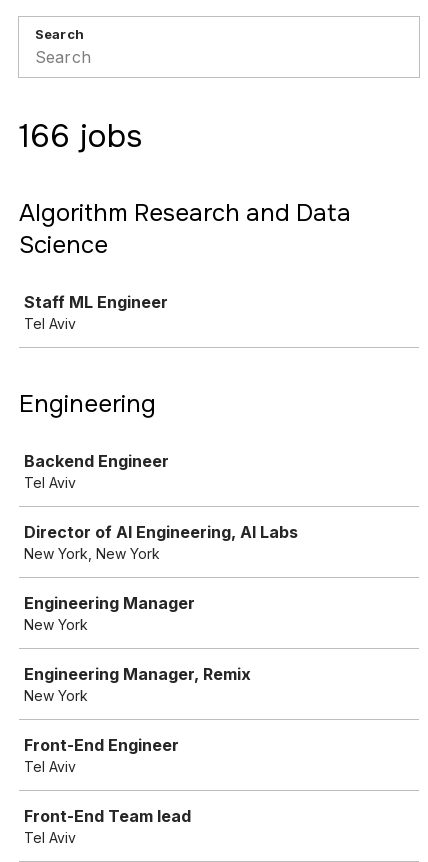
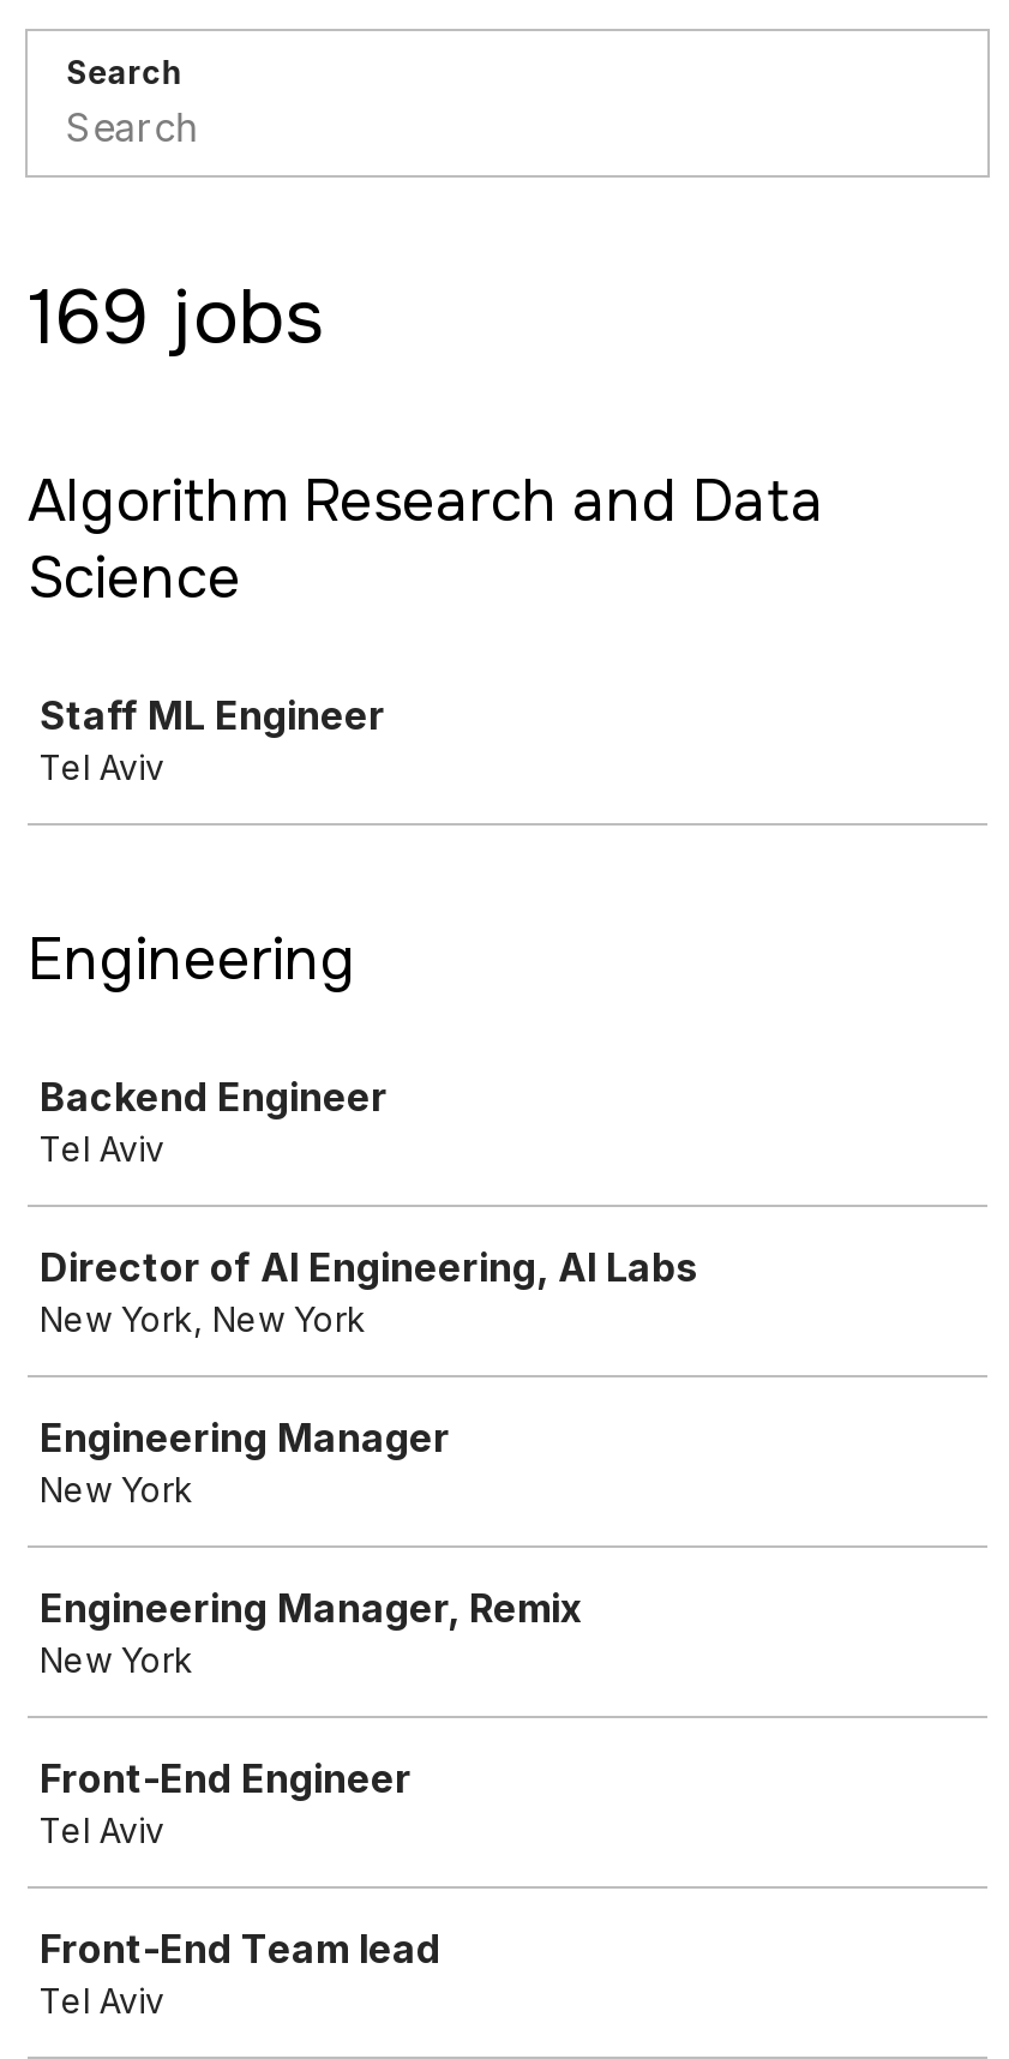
- 166 jobs
+ 169 jobs
